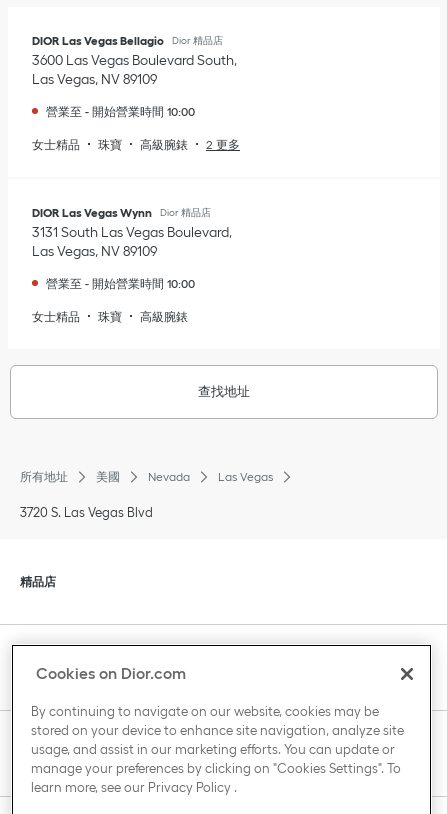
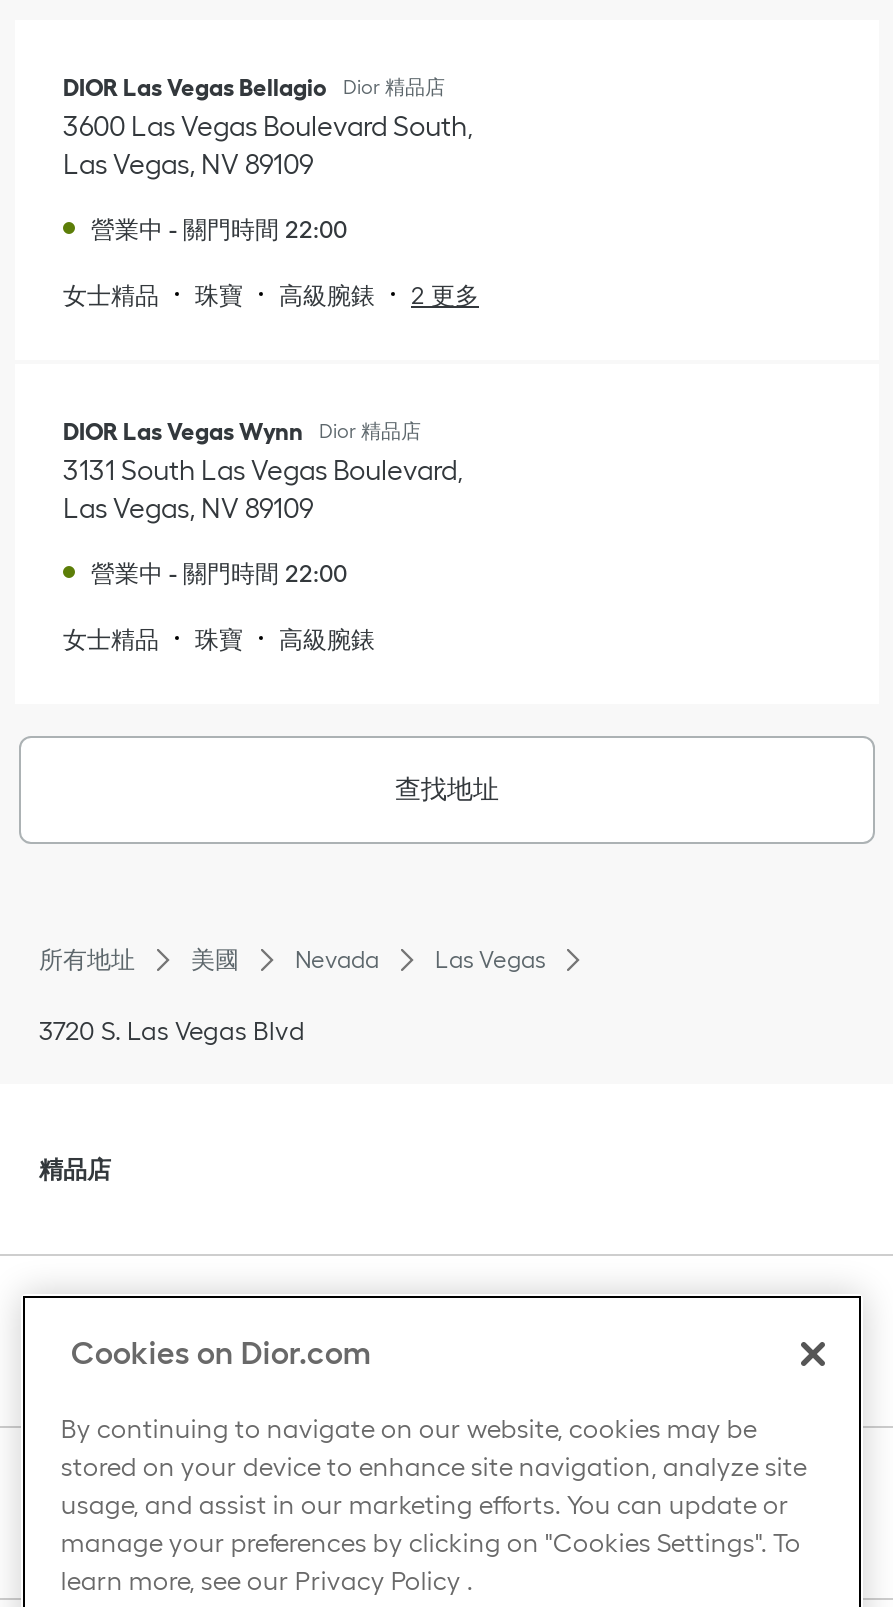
- 營業至-開始營業時間10:00
+ 營業中-關門時間22:00

- 營業至-開始營業時間10:00
+ 營業中-關門時間22:00
